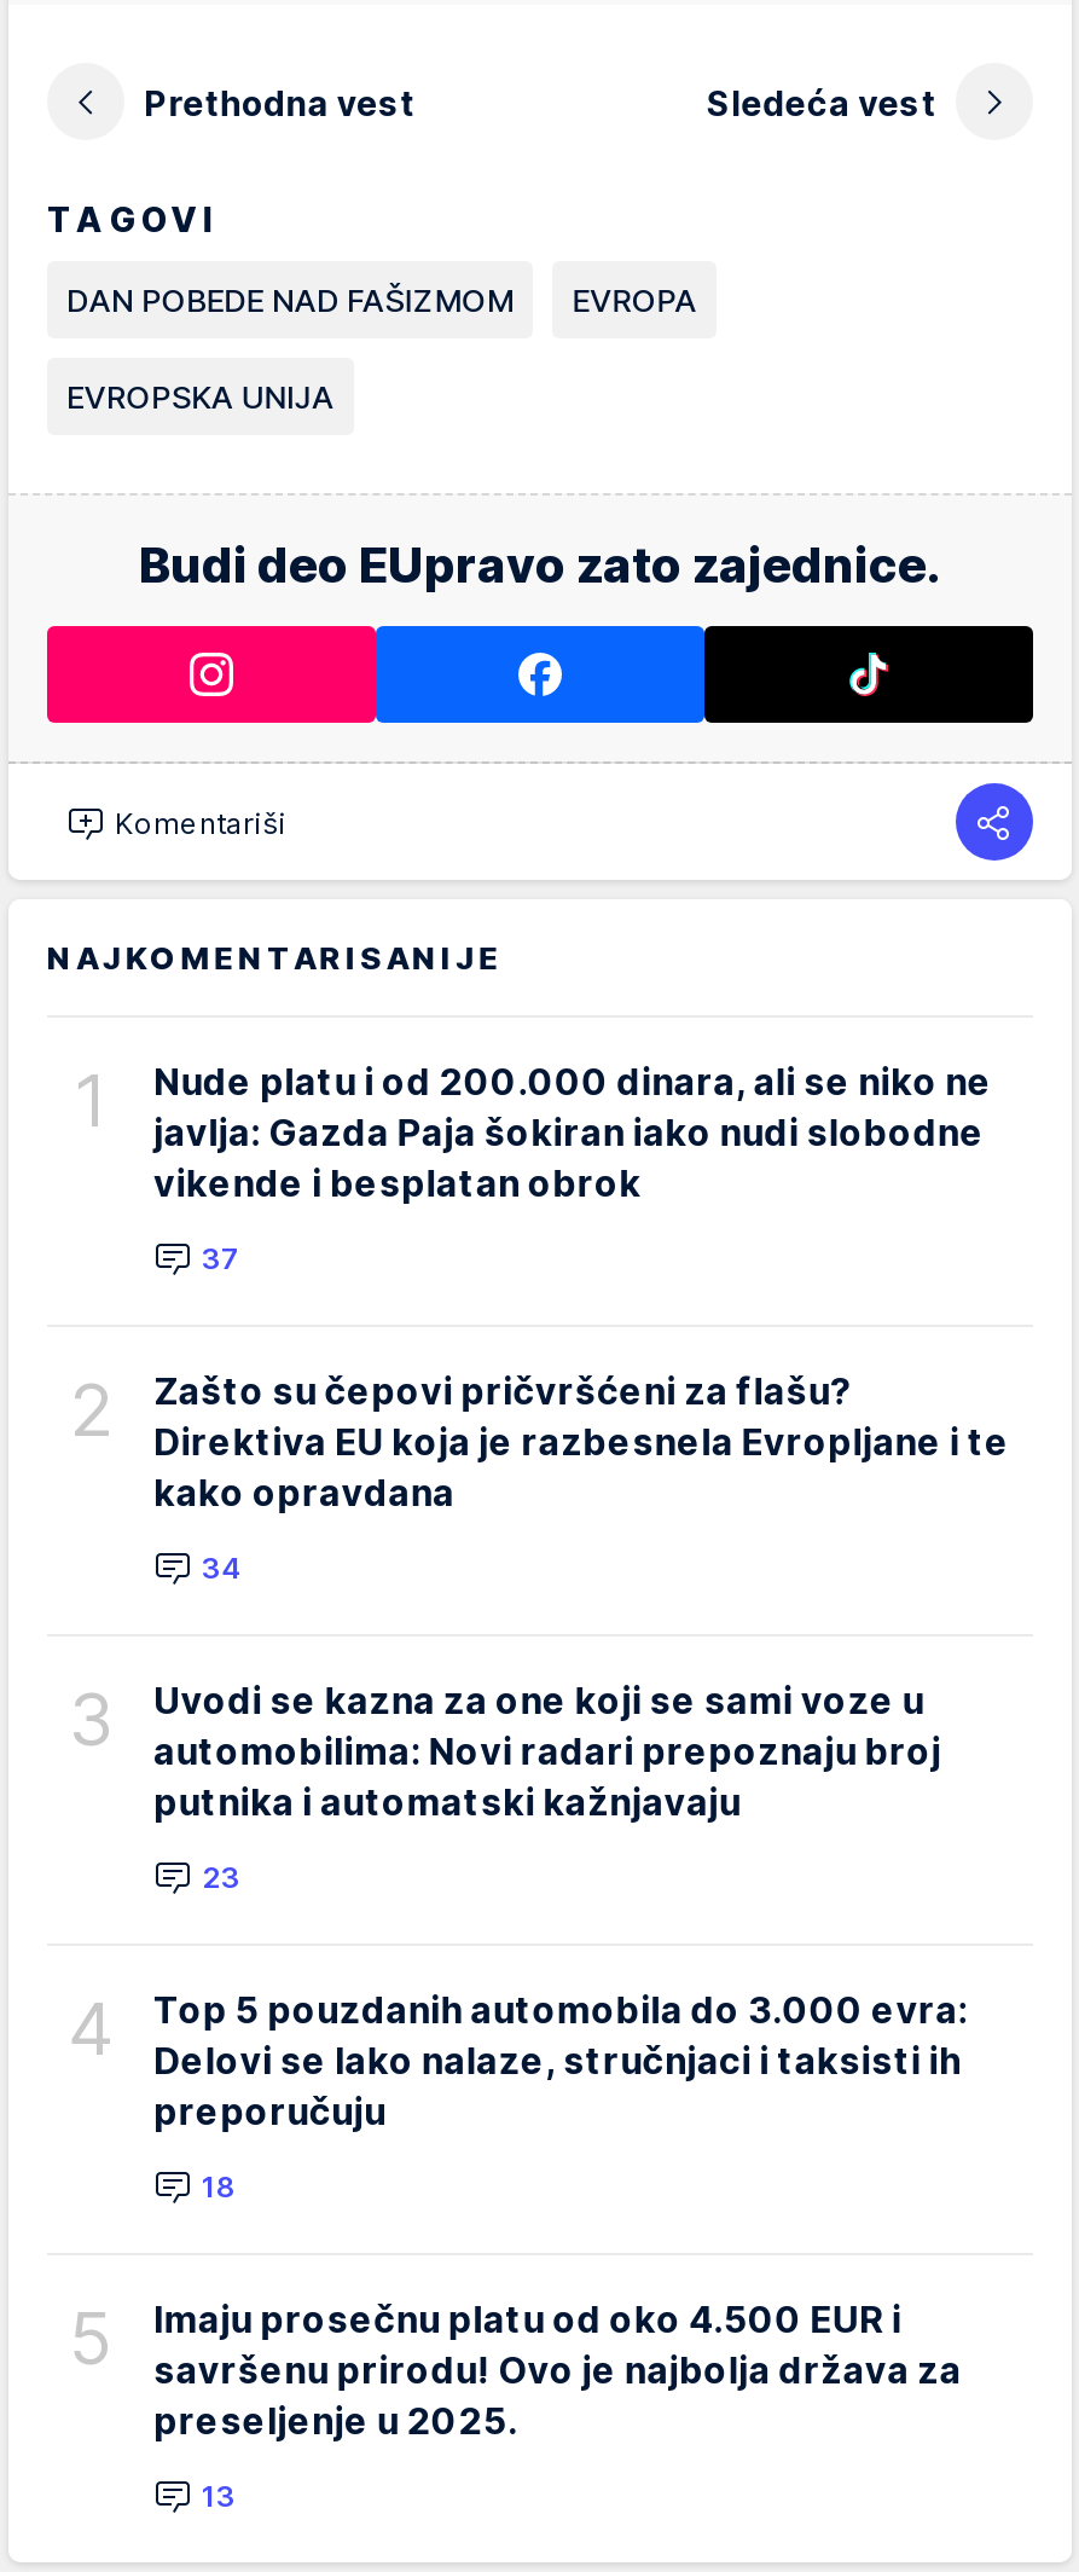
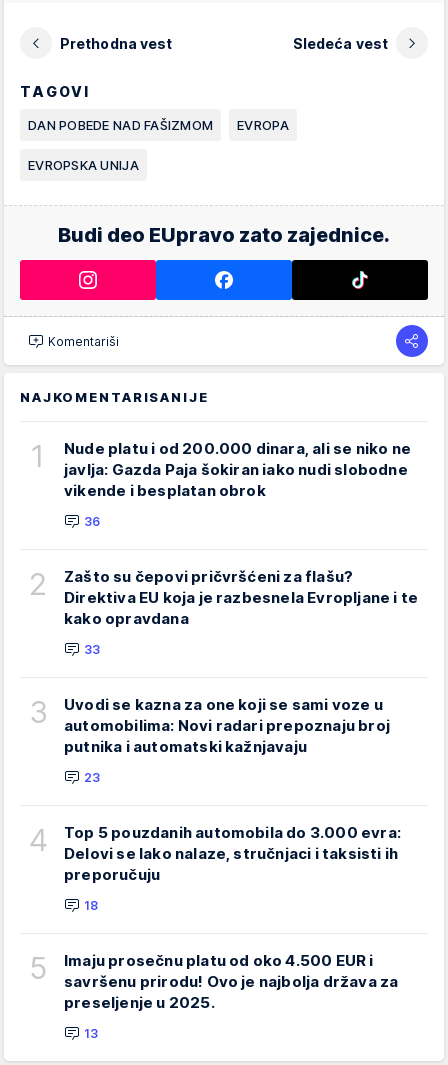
- 37
+ 36

- 34
+ 33
